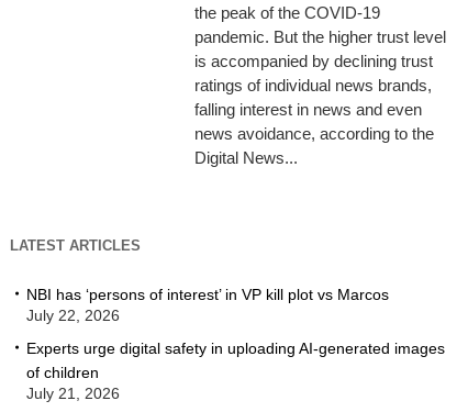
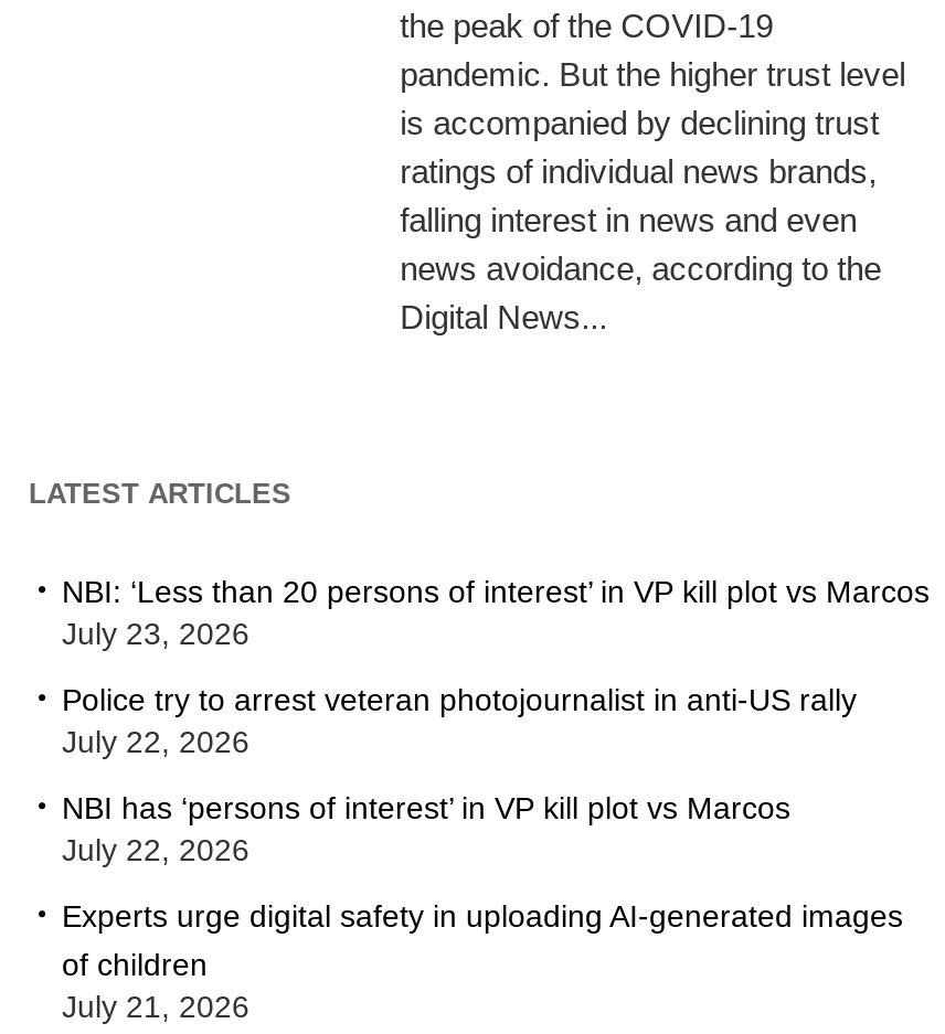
+ NBI: ‘Less than 20 persons of interest’ in VP kill plot vs Marcos
+ July 23, 2026
+ Police try to arrest veteran photojournalist in anti-US rally
+ July 22, 2026
